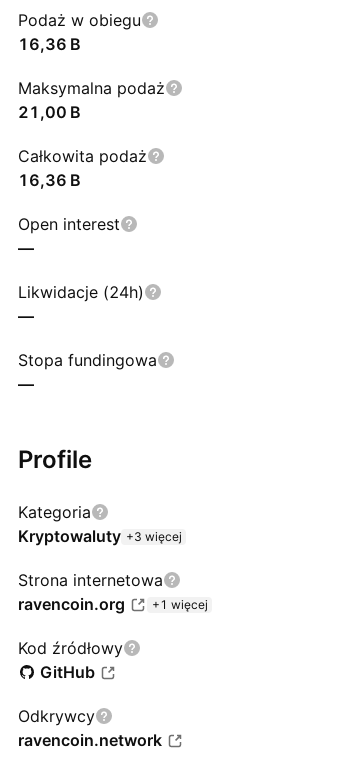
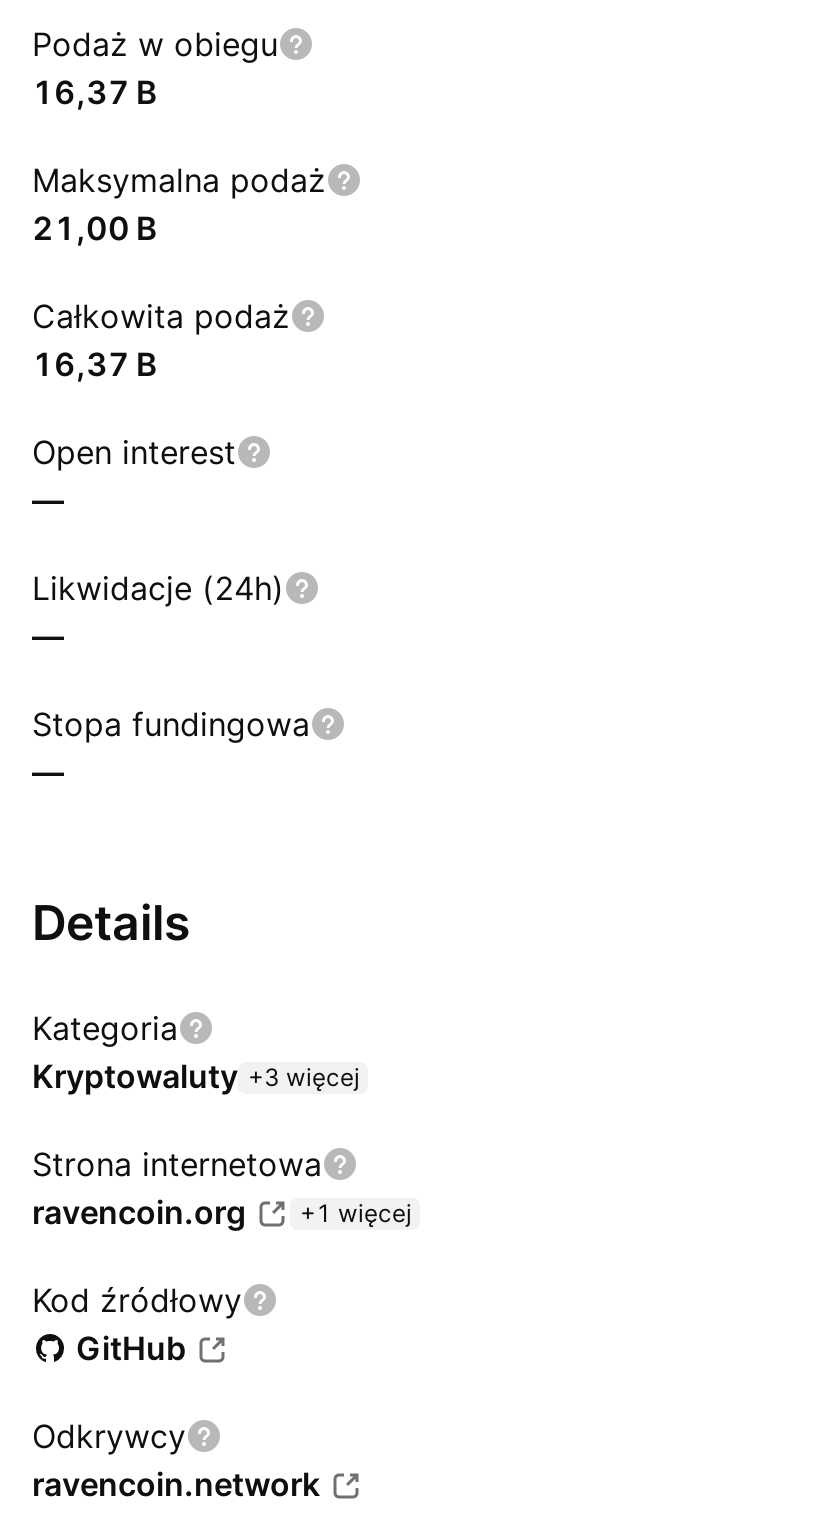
- 16,36 B
+ 16,37 B

- 16,36 B
+ 16,37 B

- Profile
+ Details
